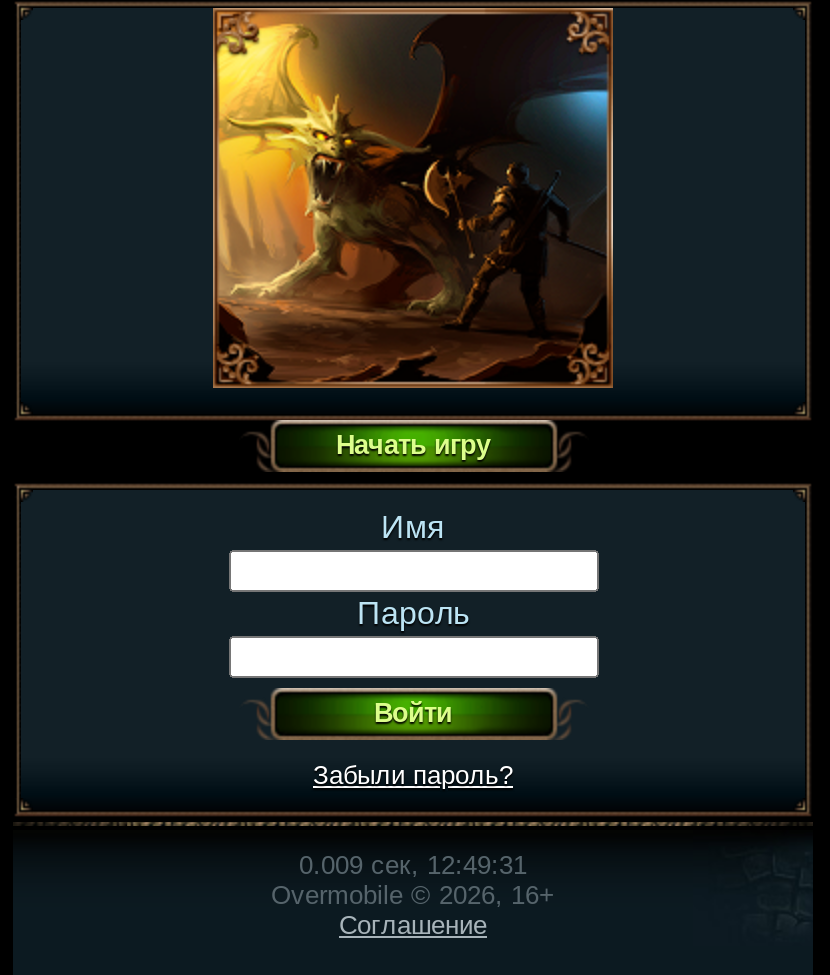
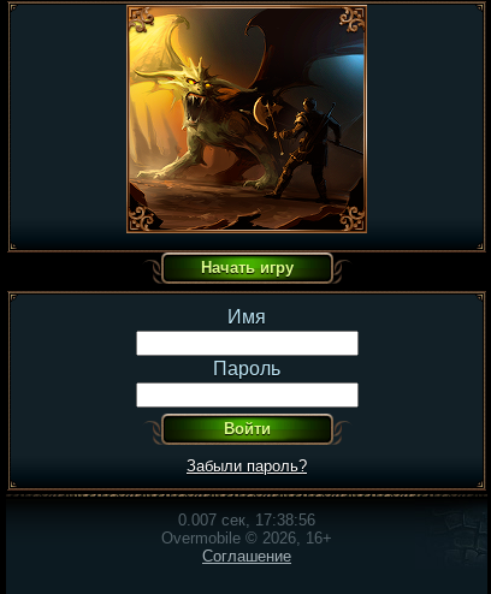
- 0.009 сек, 12:49:31
+ 0.007 сек, 17:38:56
